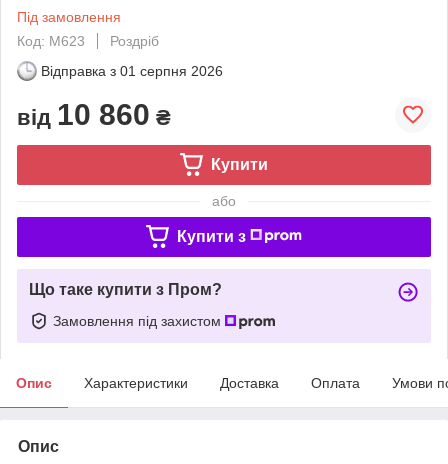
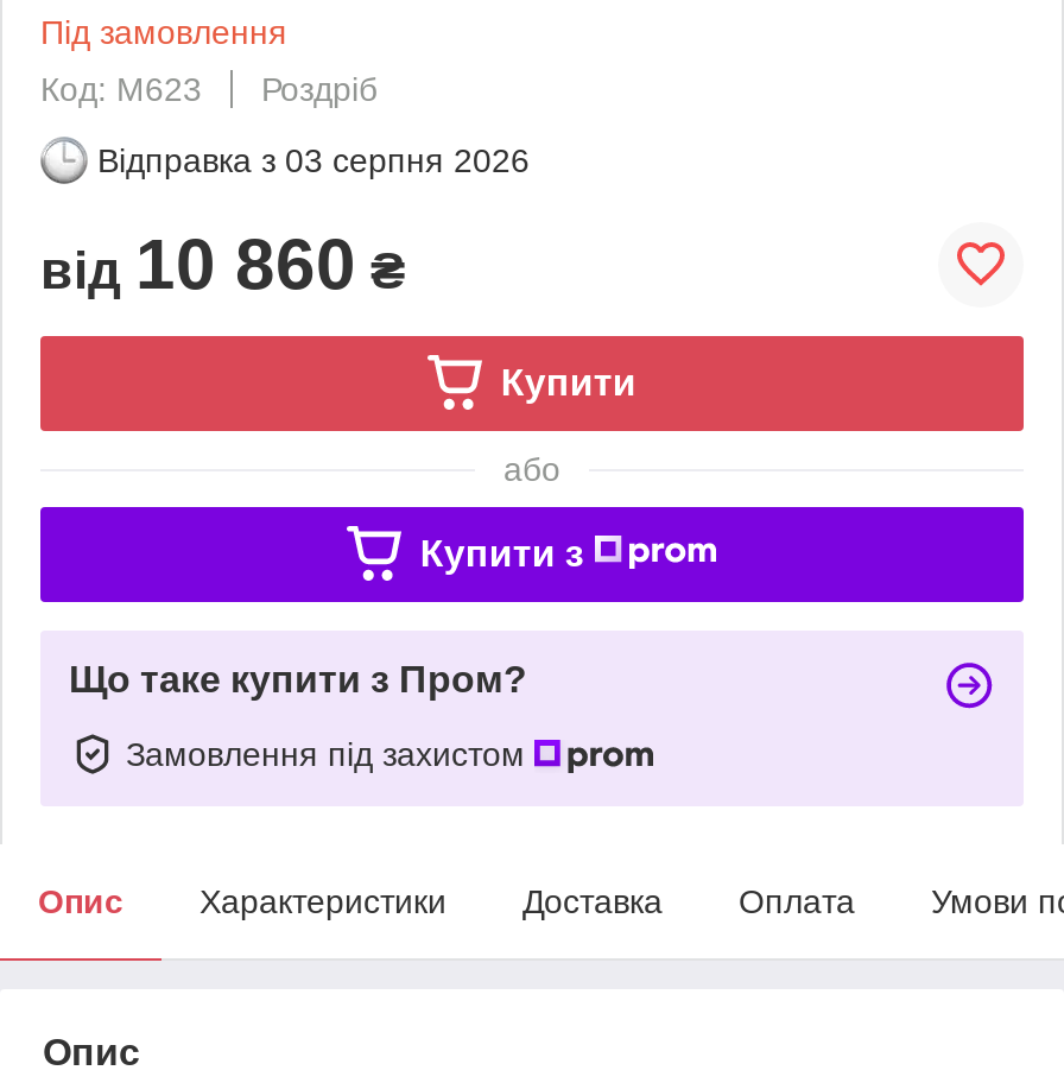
- Відправка з 01 серпня 2026
+ Відправка з 03 серпня 2026
